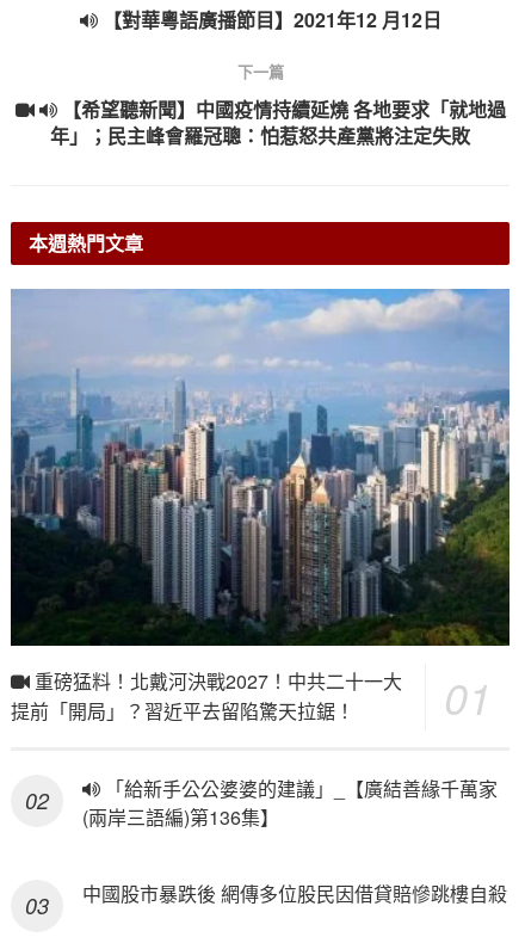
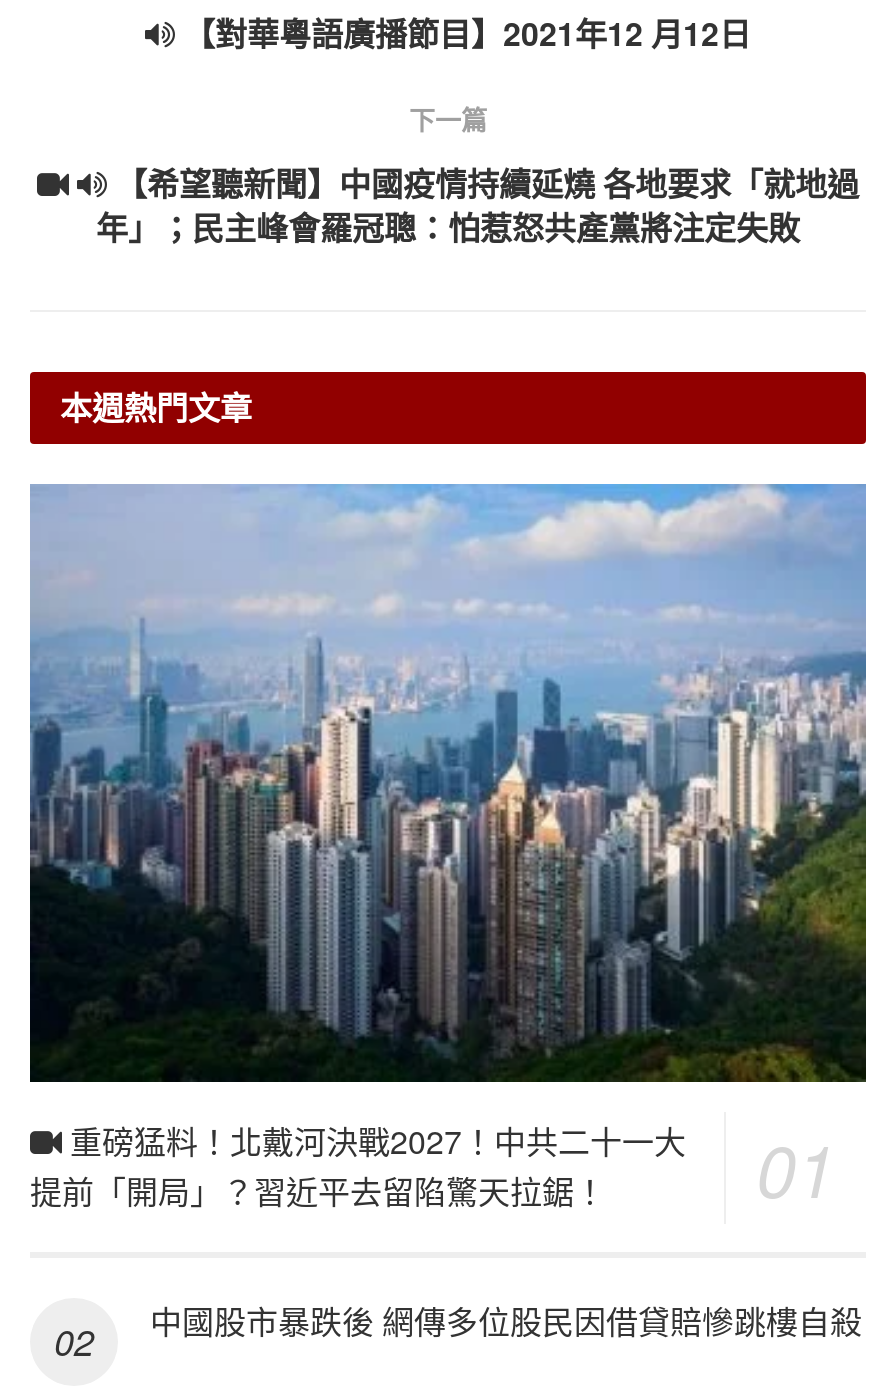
- 「給新手公公婆婆的建議」_【廣結善緣千萬家
- (兩岸三語編)第136集】
